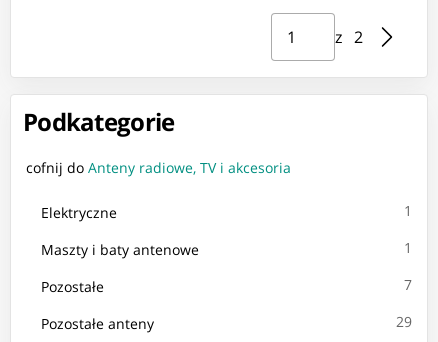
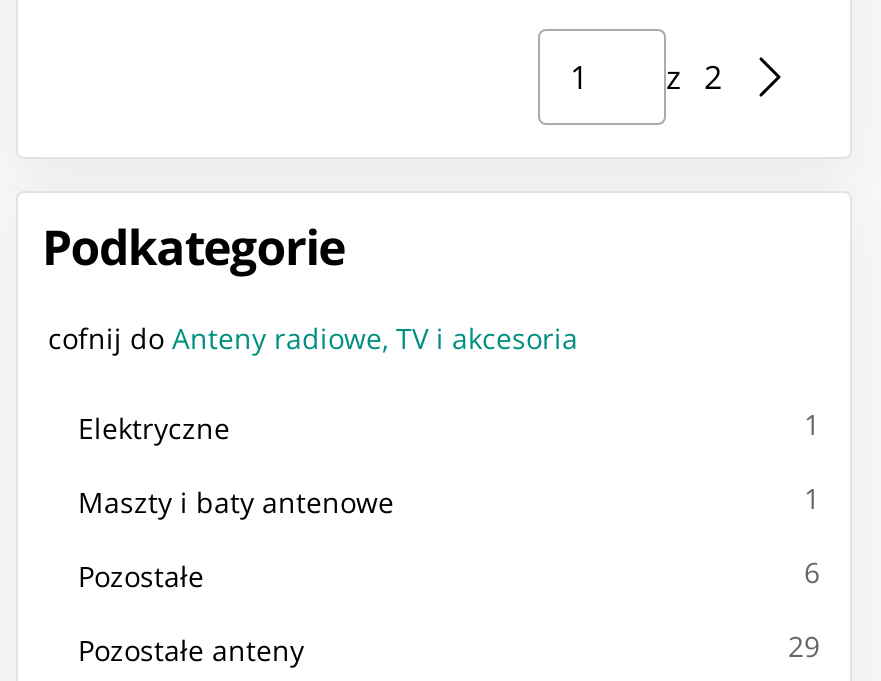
- 7
+ 6
